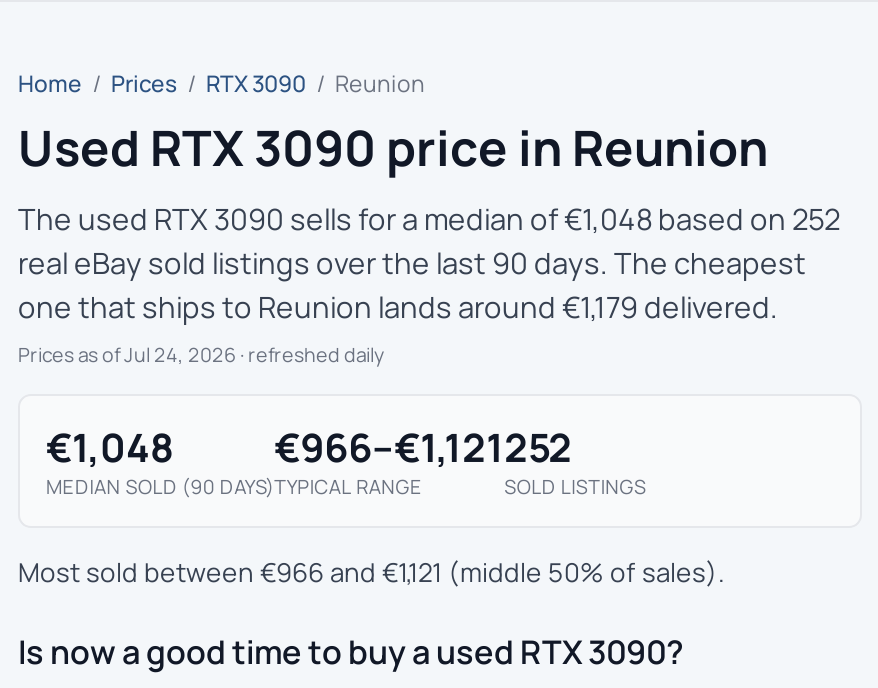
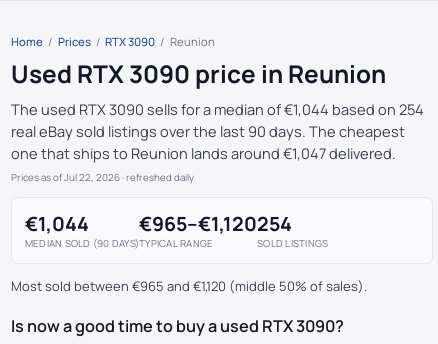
- The used RTX 3090 sells for a median of €1,048 based on 252
+ The used RTX 3090 sells for a median of €1,044 based on 254

- one that ships to Reunion lands around €1,179 delivered.
+ one that ships to Reunion lands around €1,047 delivered.

- Prices as of Jul 24, 2026 · refreshed daily
+ Prices as of Jul 22, 2026 · refreshed daily

- €1,048
+ €1,044

- €966–€1,121
+ €965–€1,120

- 252
+ 254

- Most sold between €966 and €1,121 (middle 50% of sales).
+ Most sold between €965 and €1,120 (middle 50% of sales).
